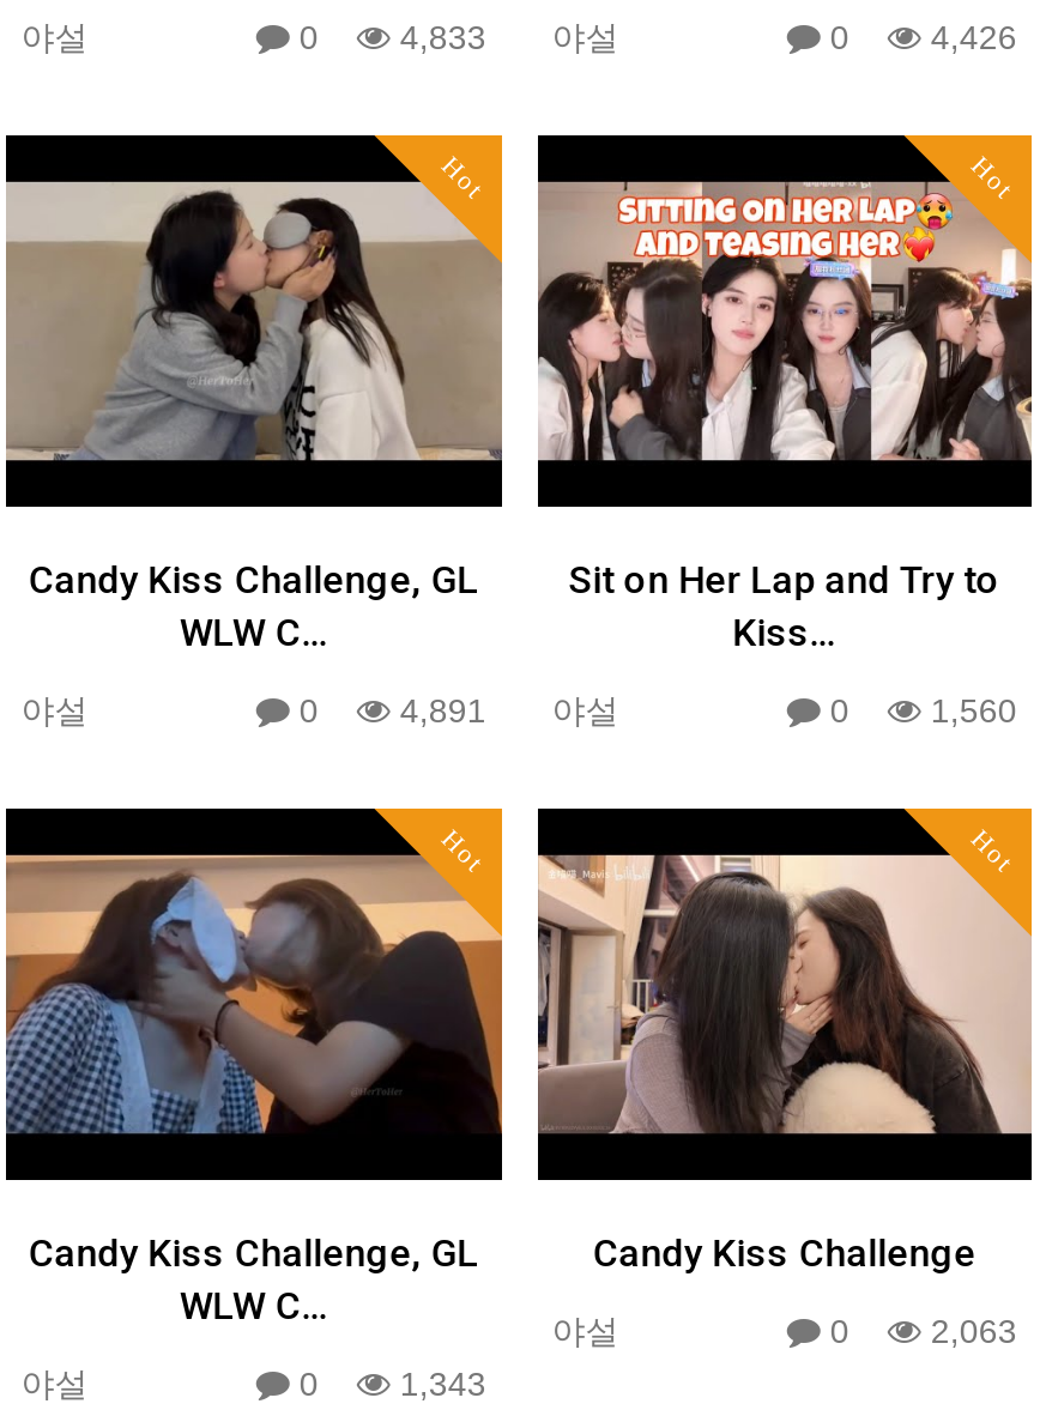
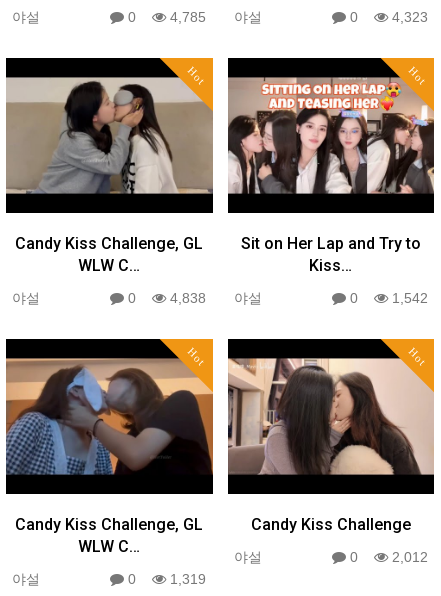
- 0 4,833 야설
+ 0 4,785 야설

- 0 4,426
+ 0 4,323

- 0 4,891 야설
+ 0 4,838 야설

- 0 1,560
+ 0 1,542

- 0 2,063
+ 0 2,012

- 0 1,343
+ 0 1,319
